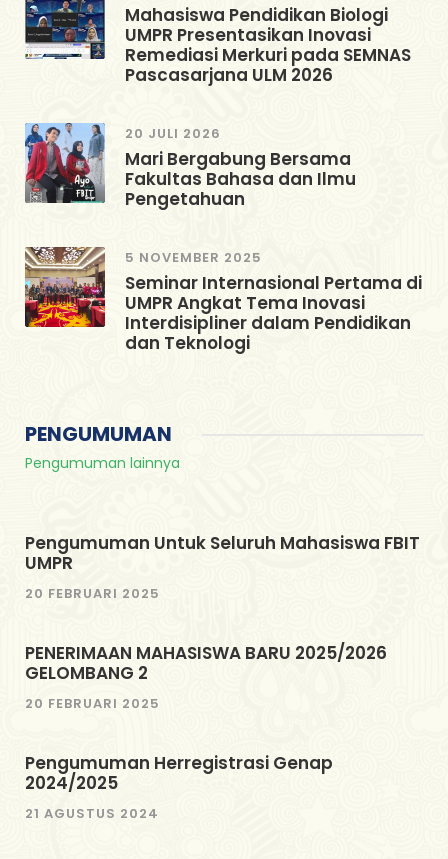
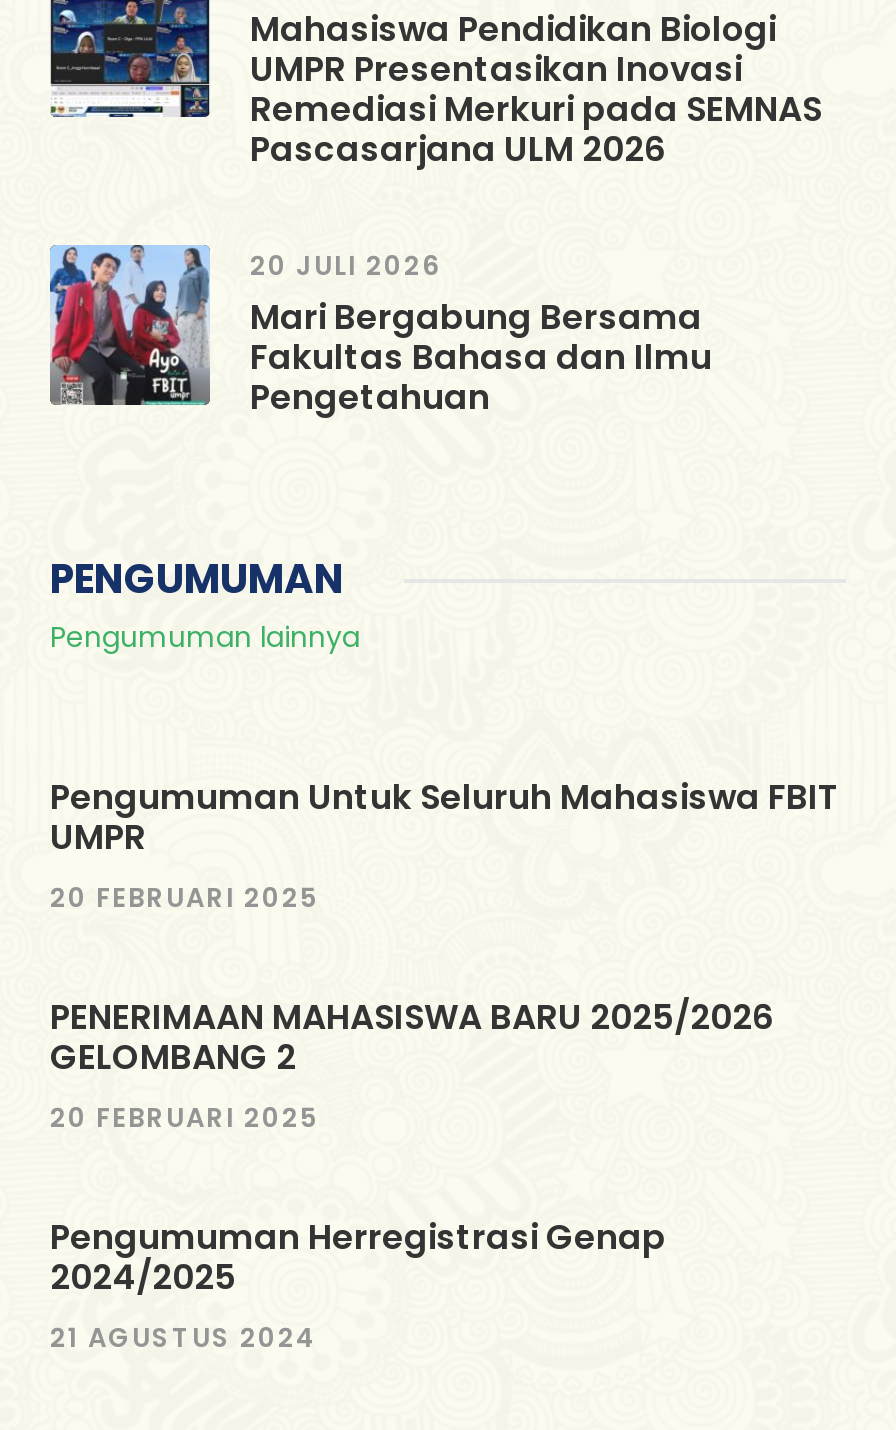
- [image]
- 5 NOVEMBER 2025
- Seminar Internasional Pertama di
- UMPR Angkat Tema Inovasi
- Interdisipliner dalam Pendidikan
- dan Teknologi
